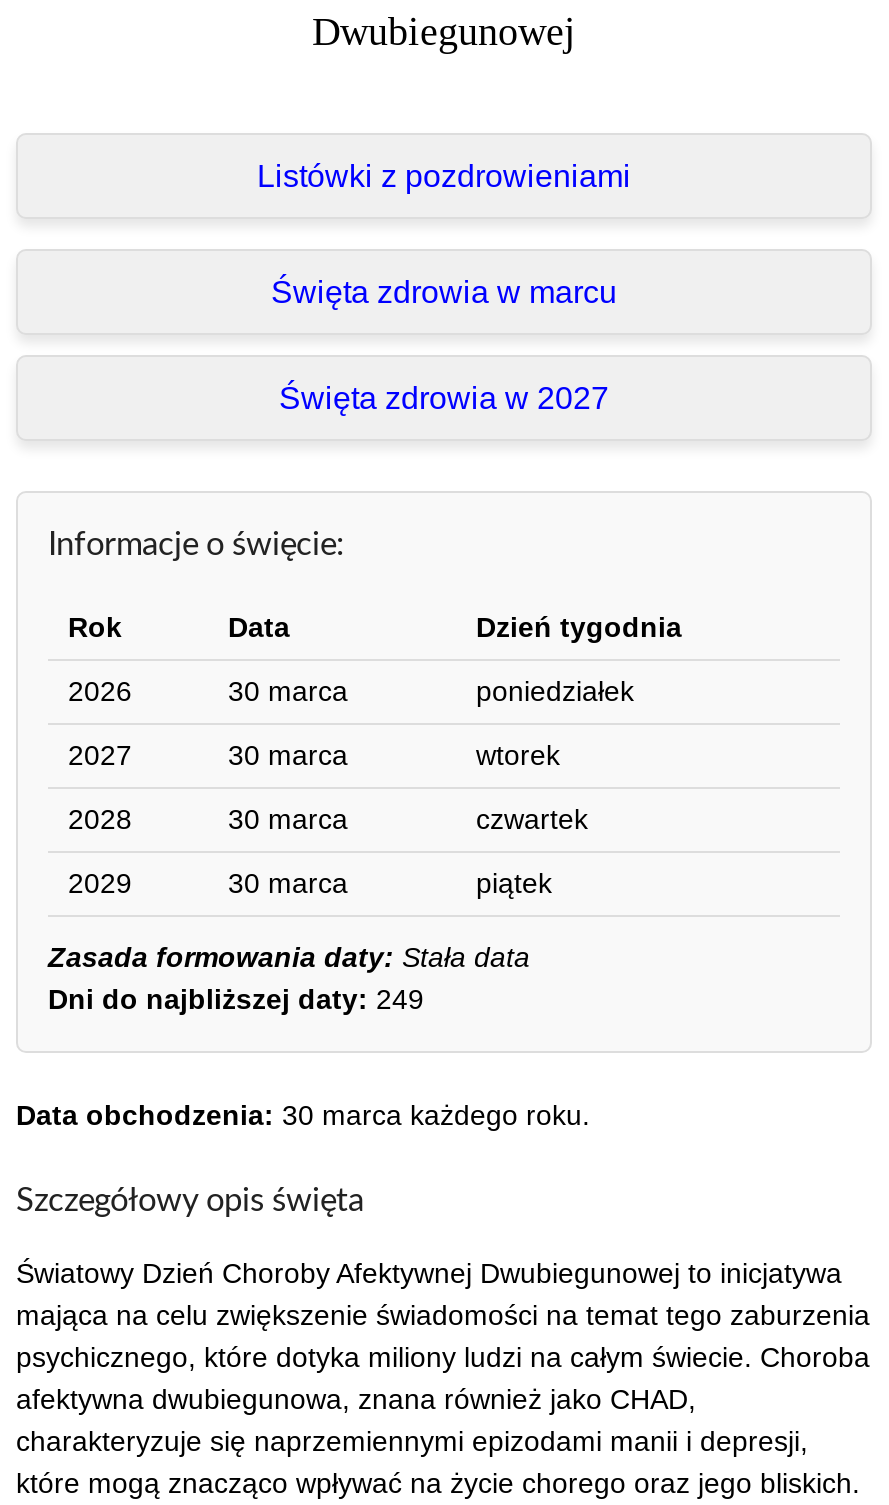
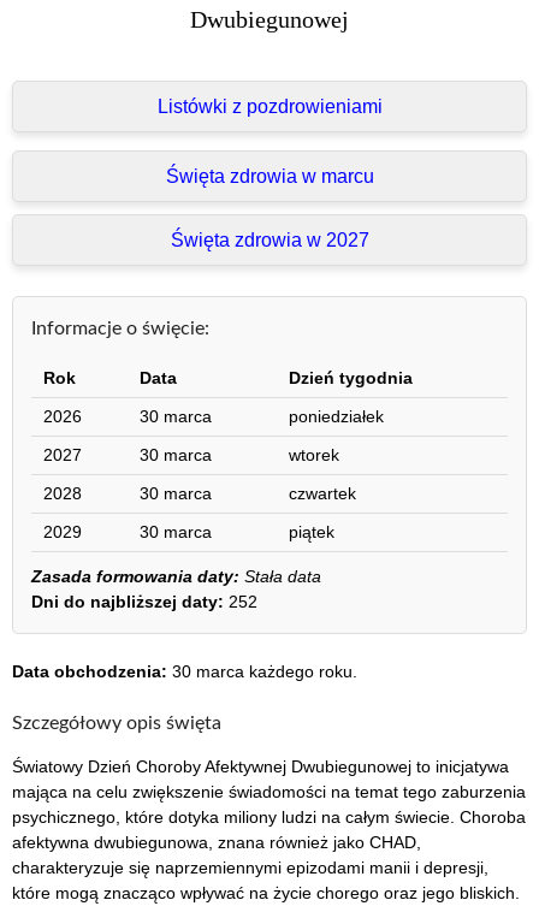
- Dni do najbliższej daty: 249
+ Dni do najbliższej daty: 252
